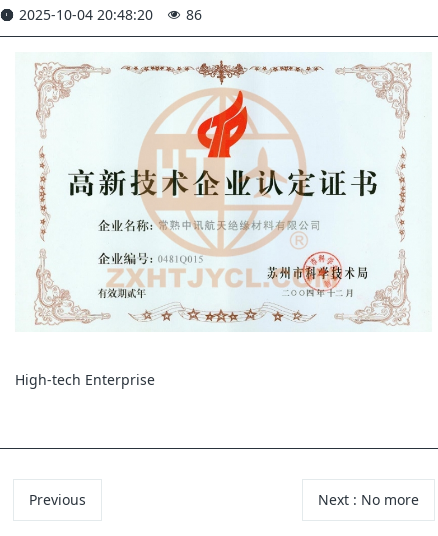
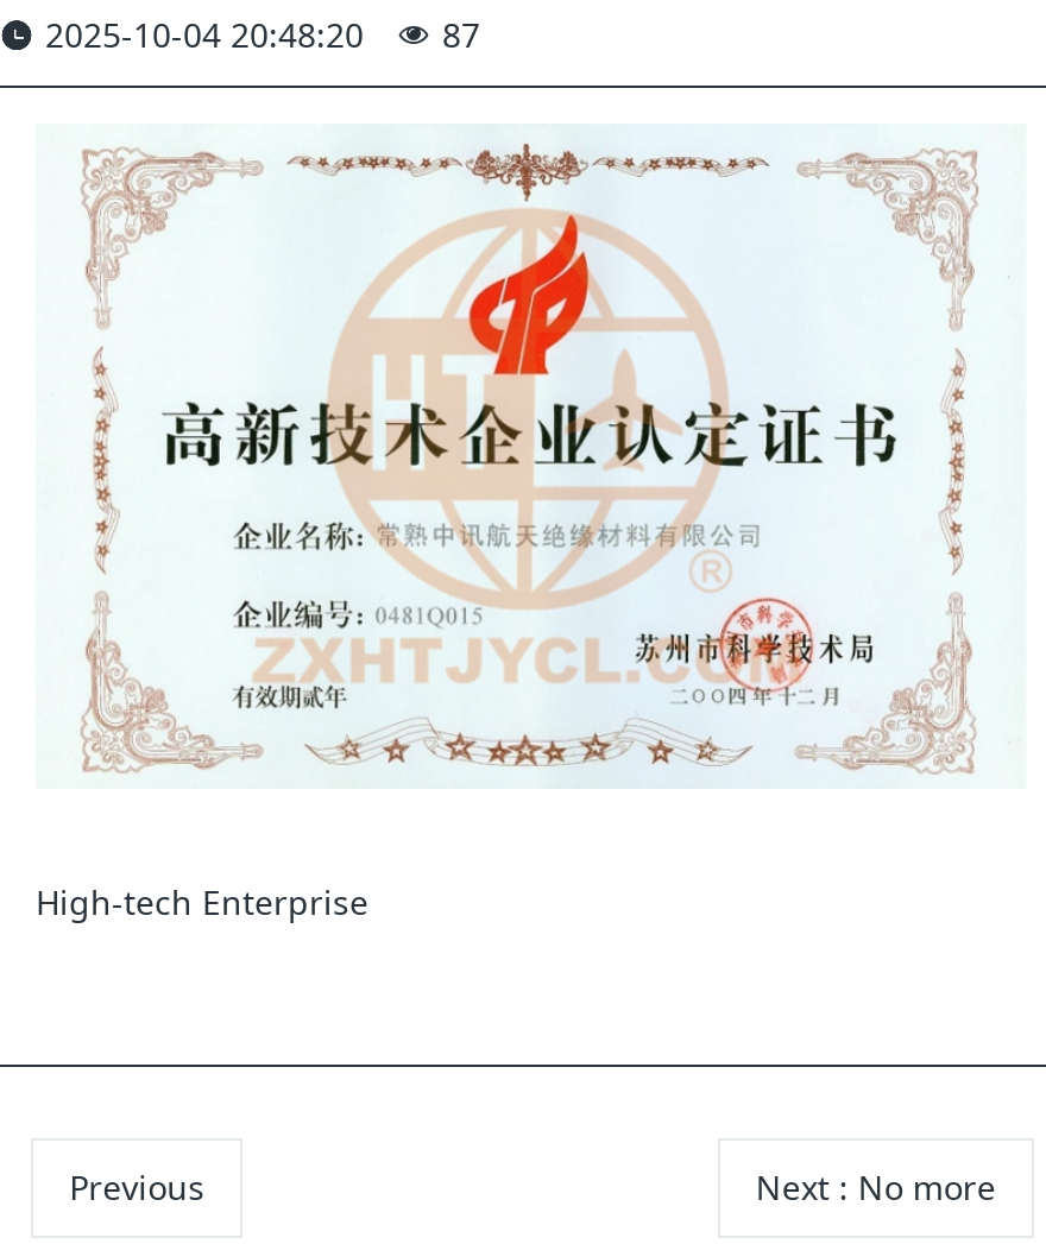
- 2025-10-04 20:48:20 86
+ 2025-10-04 20:48:20 87
